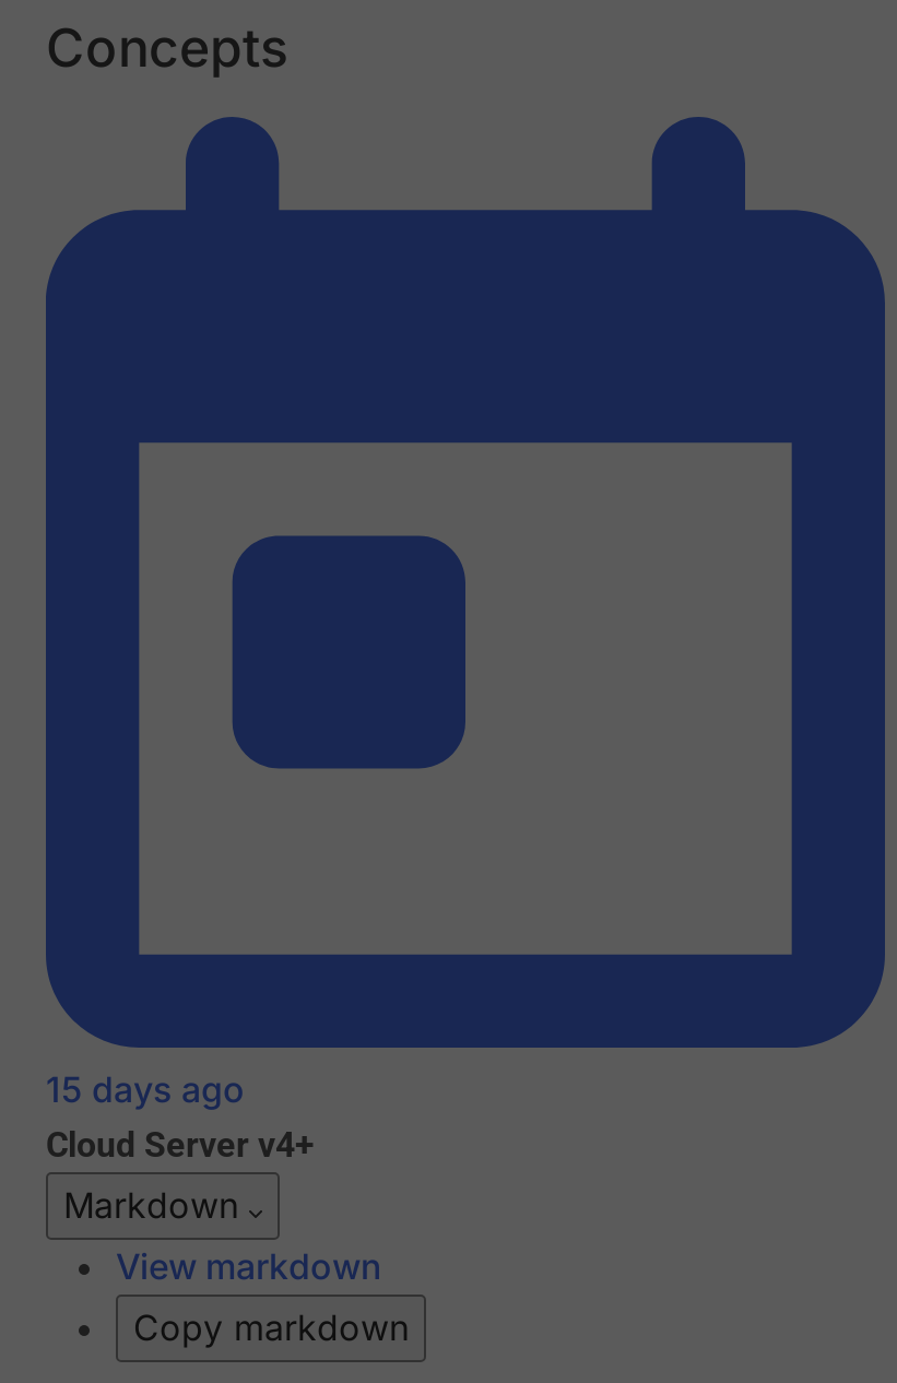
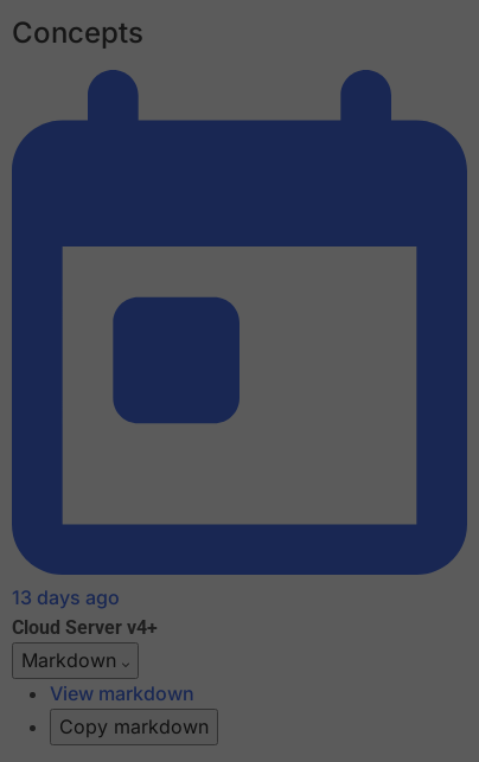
- 15 days ago
+ 13 days ago
